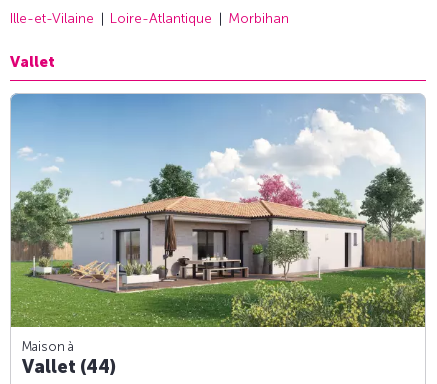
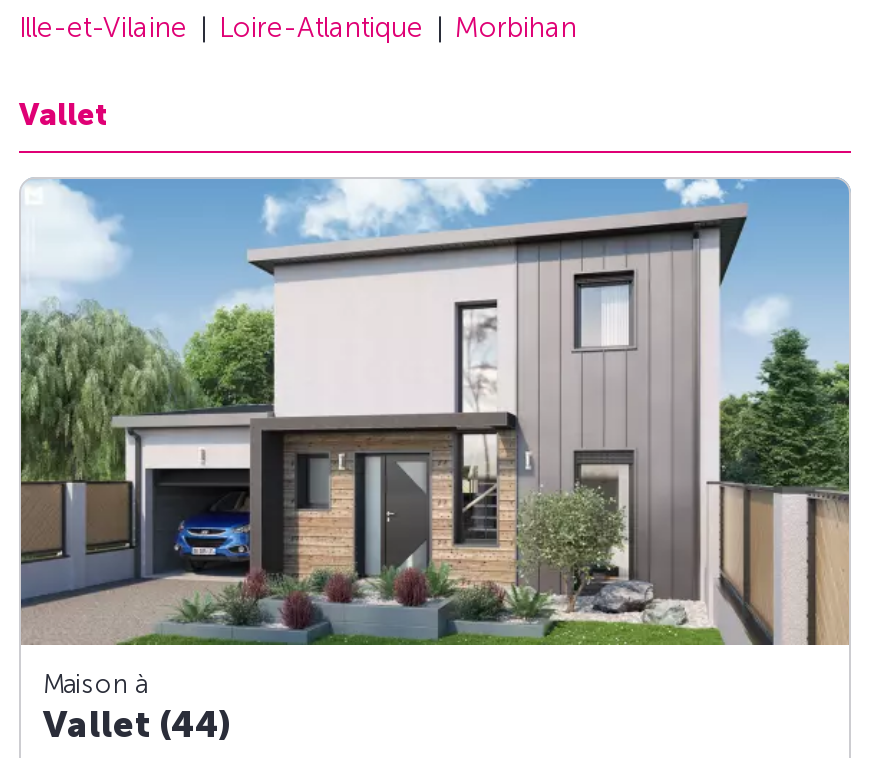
- [image]
+ [image]
